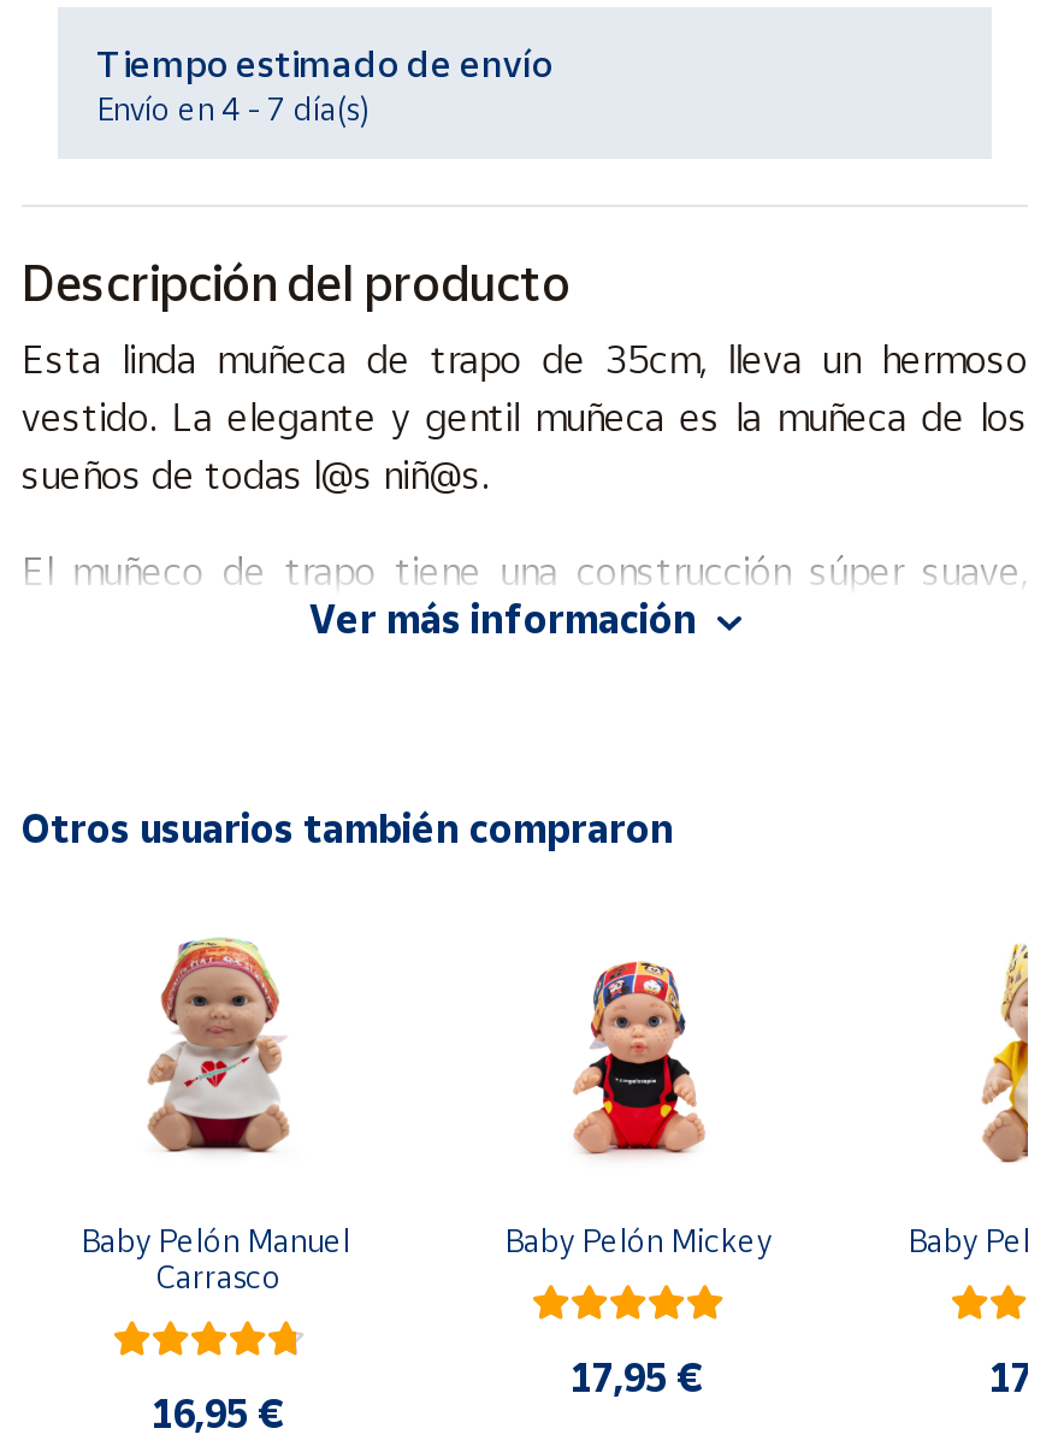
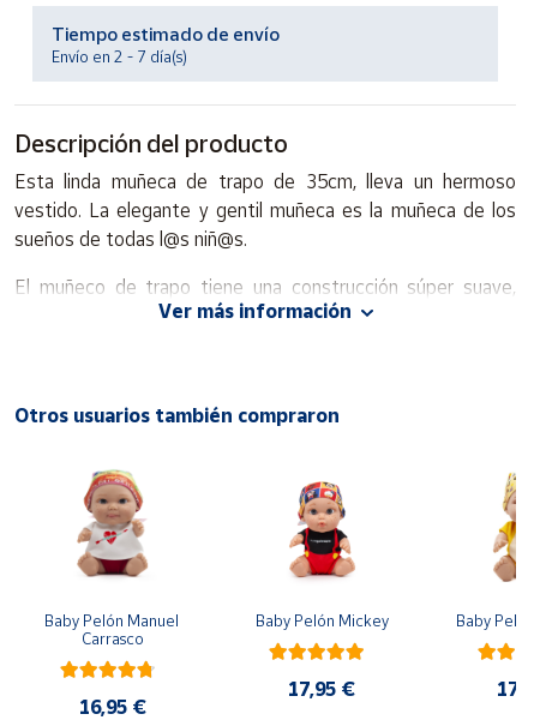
- Envío en 4 - 7 día(s)
+ Envío en 2 - 7 día(s)
